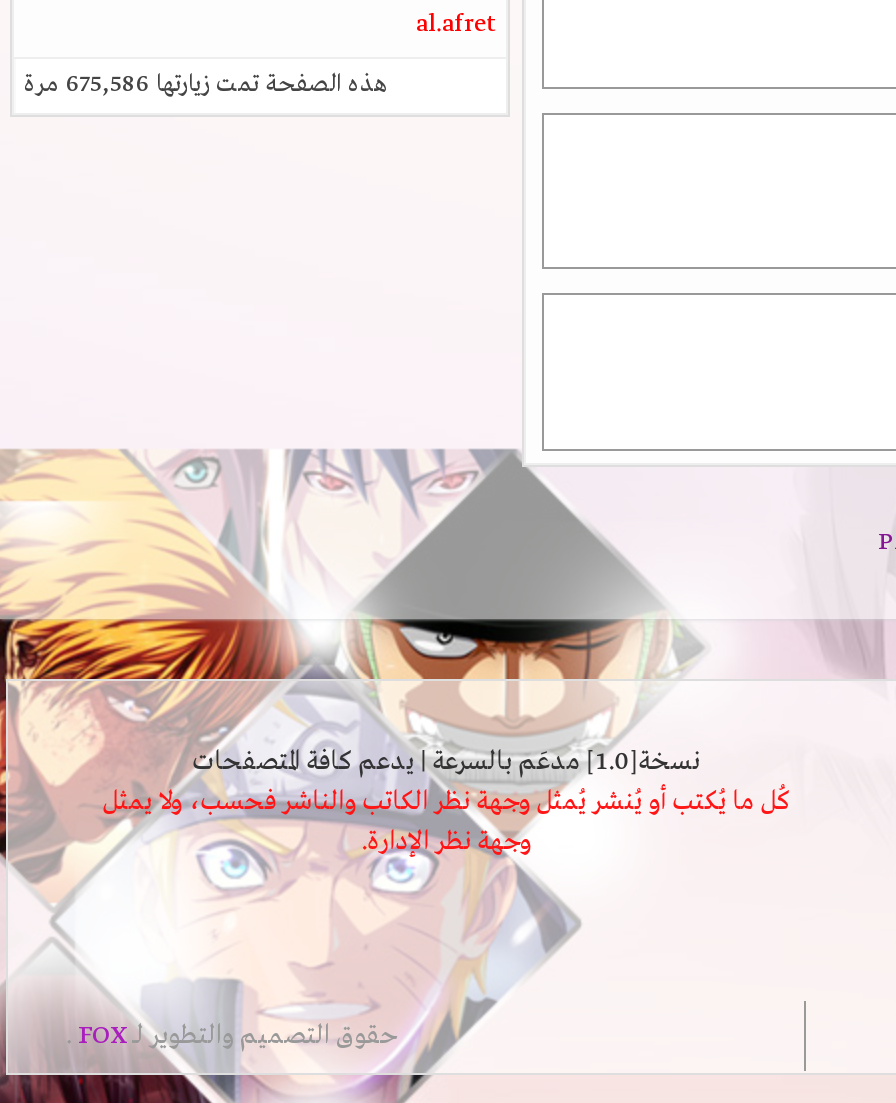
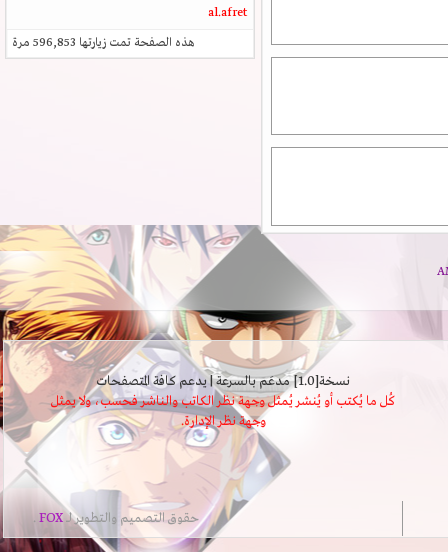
- هذه الصفحة تمت زيارتها 675,586مرة
+ هذه الصفحة تمت زيارتها 596,853مرة
